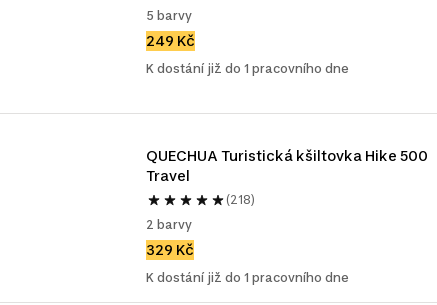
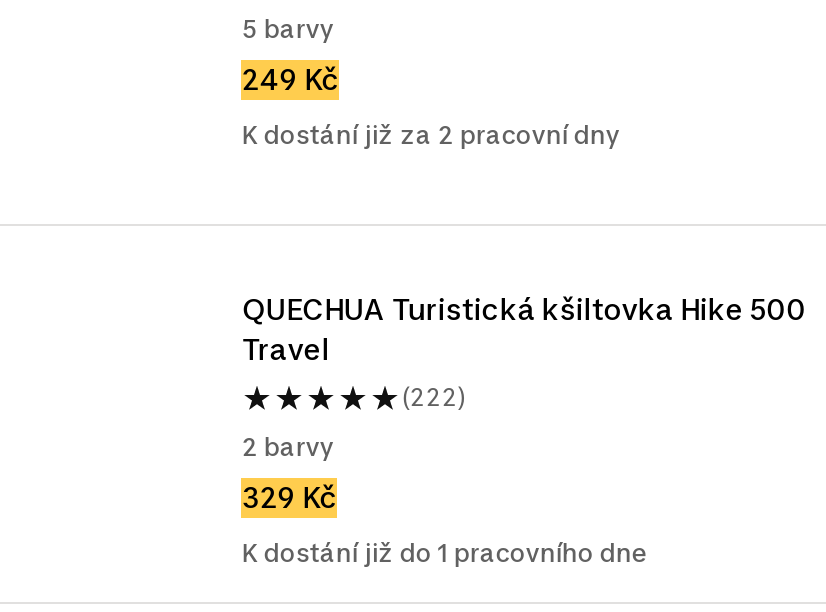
- K dostání již do 1 pracovního dne
+ K dostání již za 2 pracovní dny

- (218)
+ (222)
